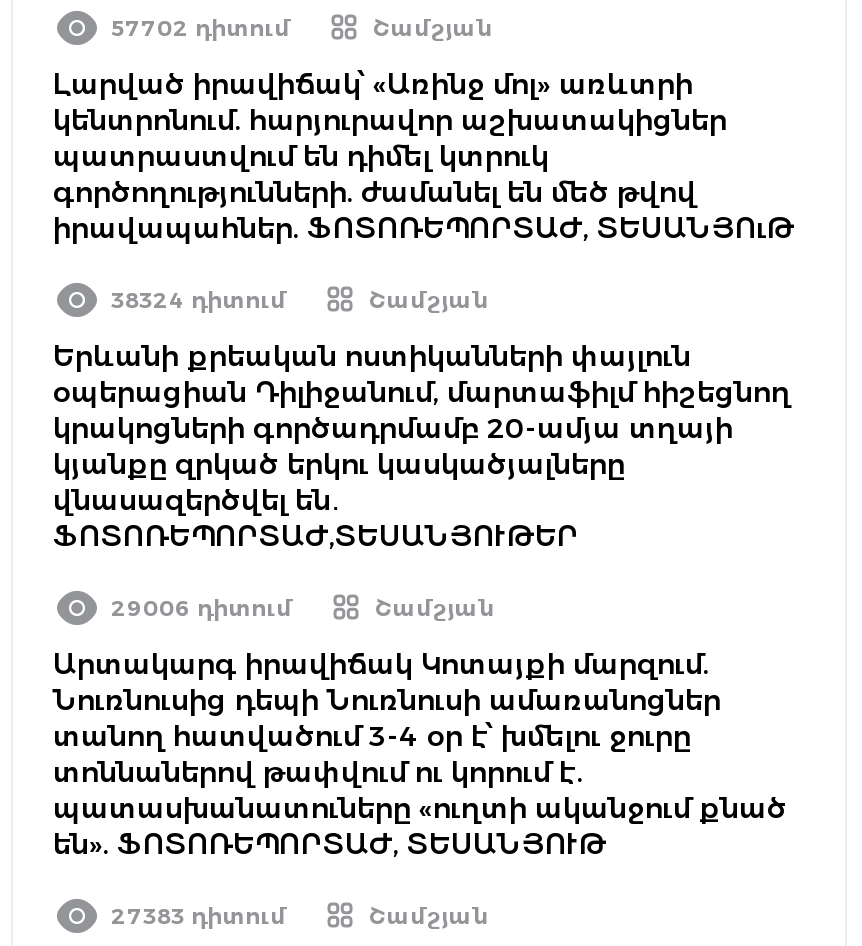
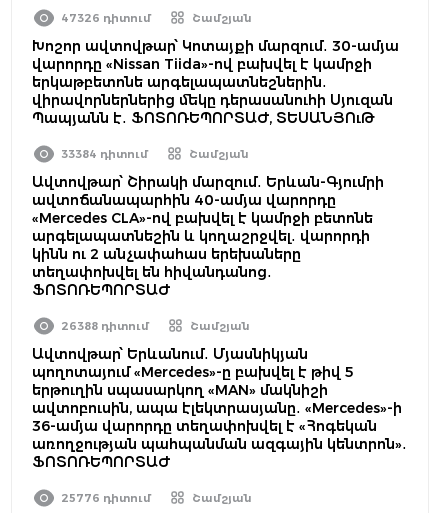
- 57702 դիտում
+ 47326 դիտում

- Լարված իրավիճակ՝ «Առինջ մոլ» առևտրի
- կենտրոնում. հարյուրավոր աշխատակիցներ
- պատրաստվում են դիմել կտրուկ
- գործողությունների. ժամանել են մեծ թվով
- իրավապահներ. ՖՈՏՈՌԵՊՈՐՏԱԺ, ՏԵՍԱՆՅՈւԹ
+ Խոշոր ավտովթար՝ Կոտայքի մարզում․ 30-ամյա
+ վարորդը «Nissan Tiida»-ով բախվել է կամրջի
+ երկաթբետոնե արգելապատնեշներին․
+ վիրավորներներից մեկը դերասանուհի Սյուզան
+ Պապյանն է․ ՖՈՏՈՌԵՊՈՐՏԱԺ, ՏԵՍԱՆՅՈւԹ

- 38324 դիտում
+ 33384 դիտում

- Երևանի քրեական ոստիկանների փայլուն
- օպերացիան Դիլիջանում, մարտաֆիլմ հիշեցնող
- կրակոցների գործադրմամբ 20-ամյա տղայի
- կյանքը զրկած երկու կասկածյալները
- վնասազերծվել են․
- ՖՈՏՈՌԵՊՈՐՏԱԺ,ՏԵՍԱՆՅՈՒԹԵՐ
+ Ավտովթար՝ Շիրակի մարզում․ Երևան-Գյումրի
+ ավտոճանապարհին 40-ամյա վարորդը
+ «Mercedes CLA»-ով բախվել է կամրջի բետոնե
+ արգելապատնեշին և կողաշրջվել․ վարորդի
+ կինն ու 2 անչափահաս երեխաները
+ տեղափոխվել են հիվանդանոց․
+ ՖՈՏՈՌԵՊՈՐՏԱԺ

- 29006 դիտում
+ 26388 դիտում

- Արտակարգ իրավիճակ Կոտայքի մարզում.
- Նուռնուսից դեպի Նուռնուսի ամառանոցներ
- տանող հատվածում 3-4 օր է՝ խմելու ջուրը
- տոննաներով թափվում ու կորում է.
- պատասխանատուները «ուղտի ականջում քնած
- են». ՖՈՏՈՌԵՊՈՐՏԱԺ, ՏԵՍԱՆՅՈՒԹ
+ Ավտովթար՝ Երևանում․ Մյասնիկյան
+ պողոտայում «Mercedes»-ը բախվել է թիվ 5
+ երթուղին սպասարկող «MAN» մակնիշի
+ ավտոբուսին, ապա էլեկտրասյանը․ «Mercedes»-ի
+ 36-ամյա վարորդը տեղափոխվել է «Հոգեկան
+ առողջության պահպանման ազգային կենտրոն»․
+ ՖՈՏՈՌԵՊՈՐՏԱԺ

- 27383 դիտում
+ 25776 դիտում
